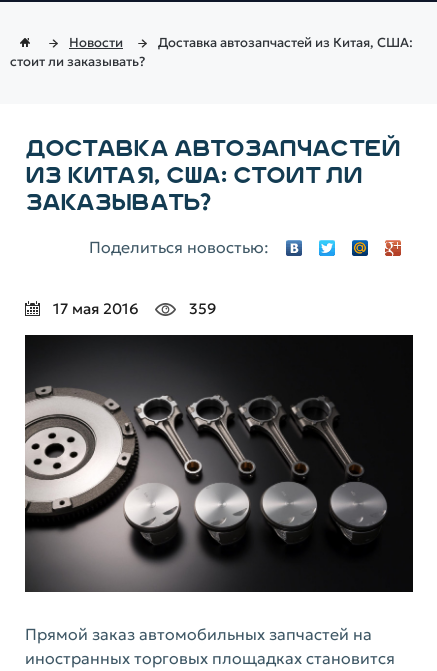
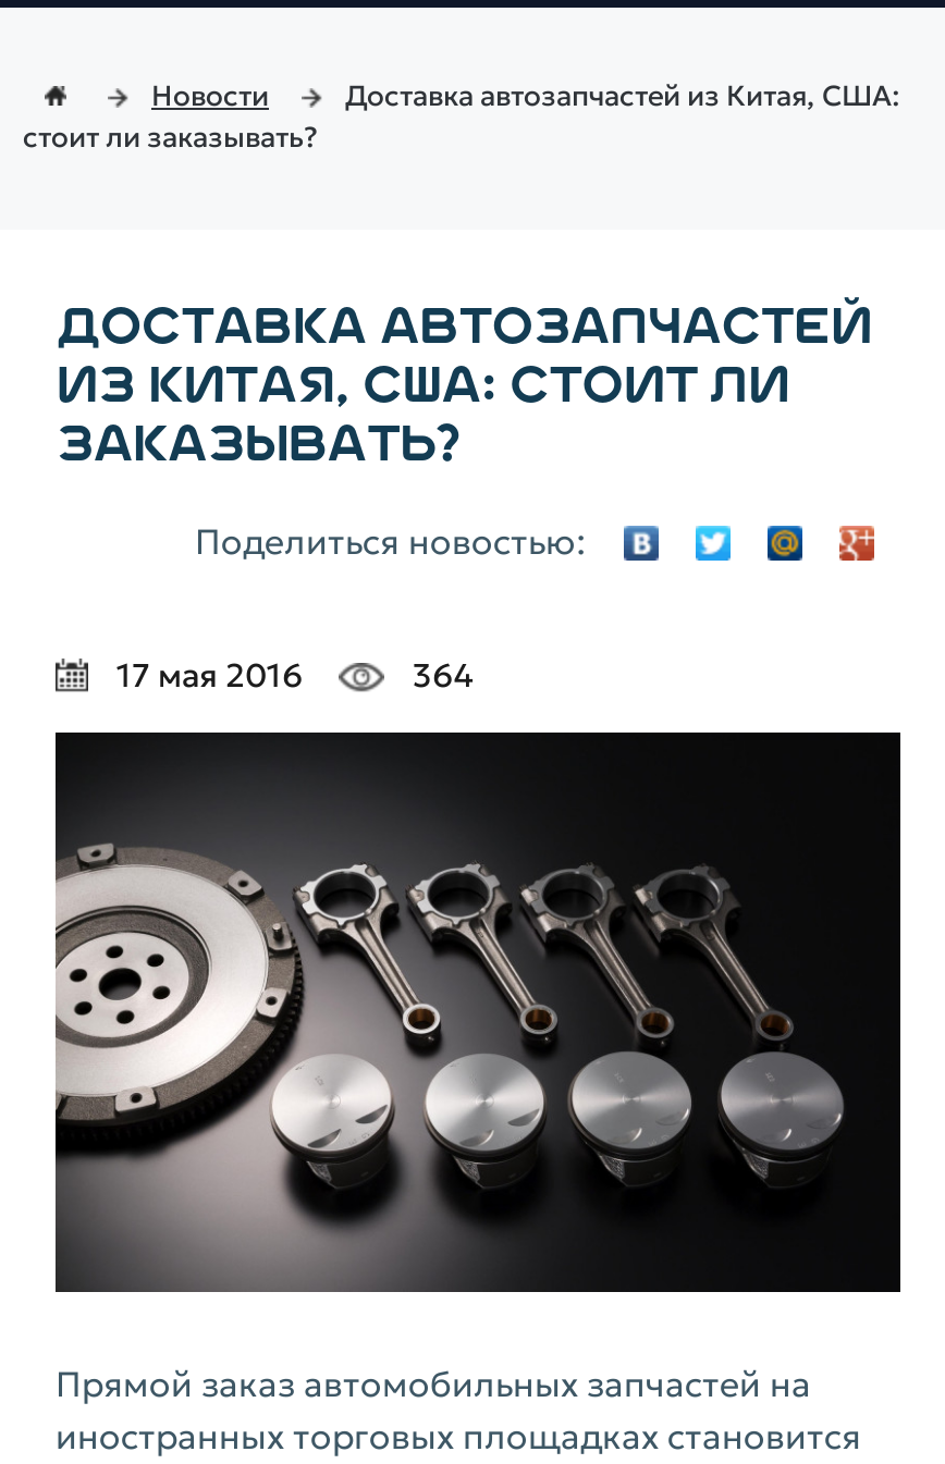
- 17 мая 2016 359
+ 17 мая 2016 364
